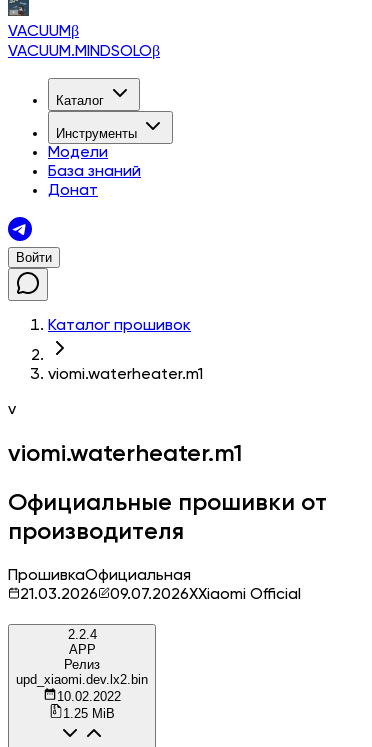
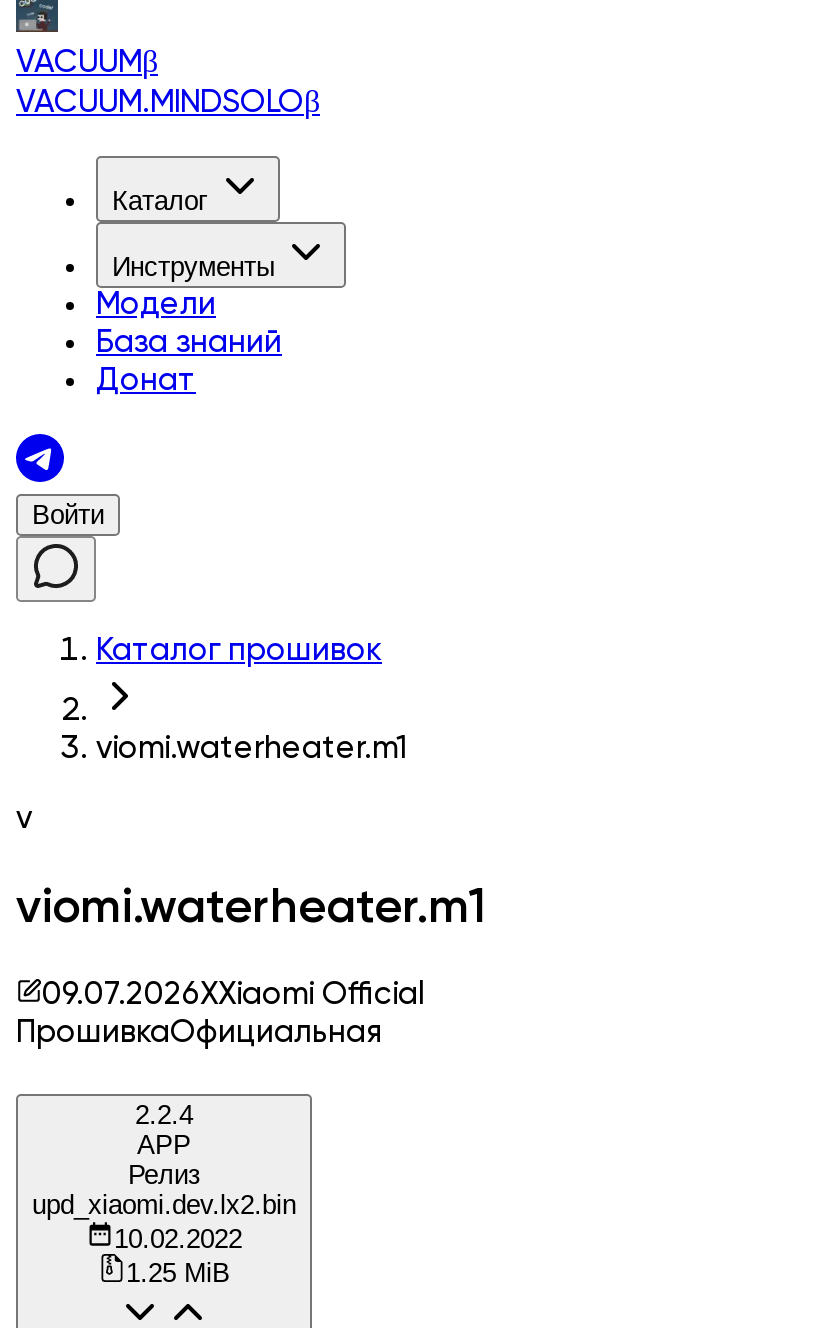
- Официальные прошивки от
- производителя

- 21.03.2026

moved up: 09.07.2026XXiaomi Official
